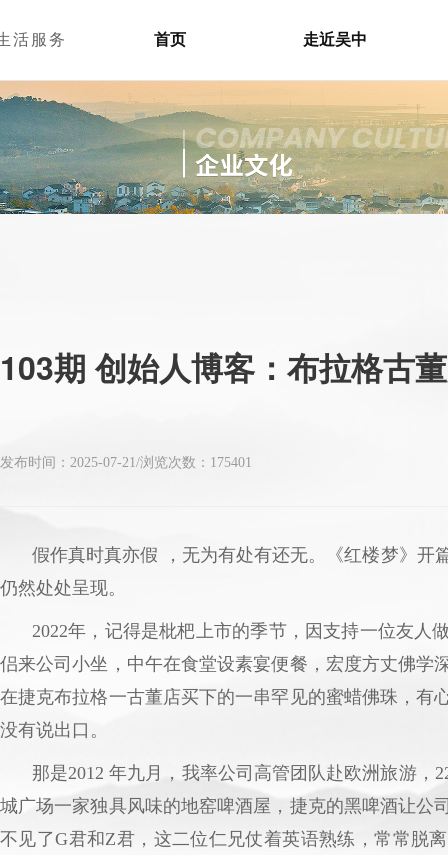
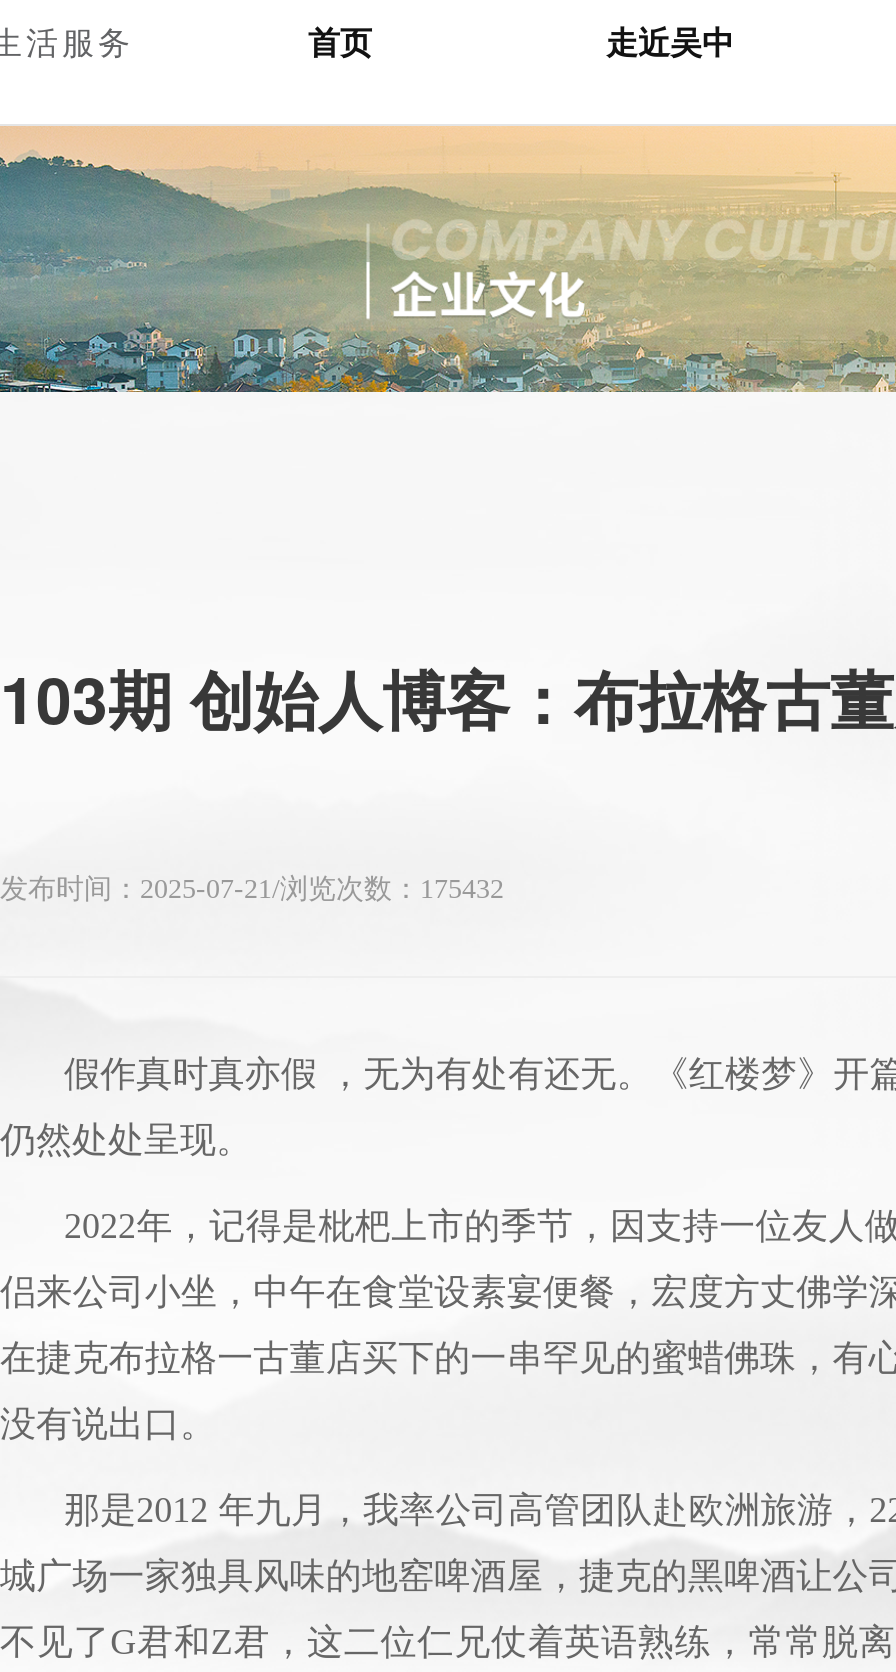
- 发布时间：2025-07-21/浏览次数：175401
+ 发布时间：2025-07-21/浏览次数：175432
